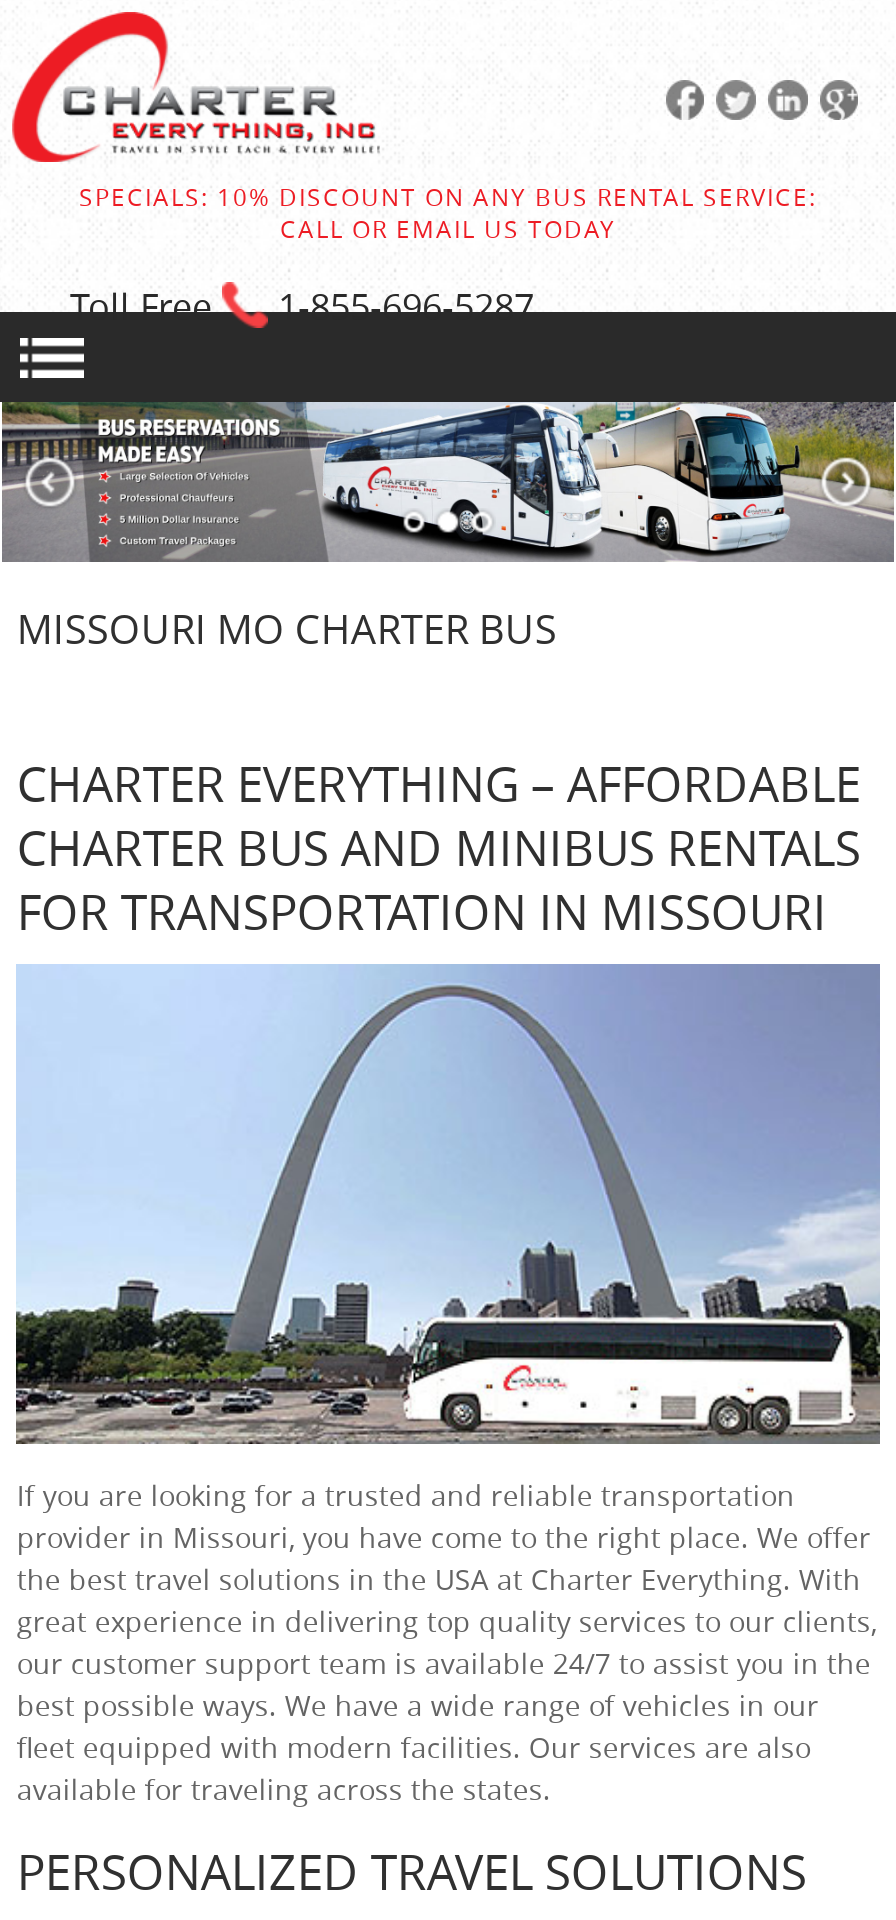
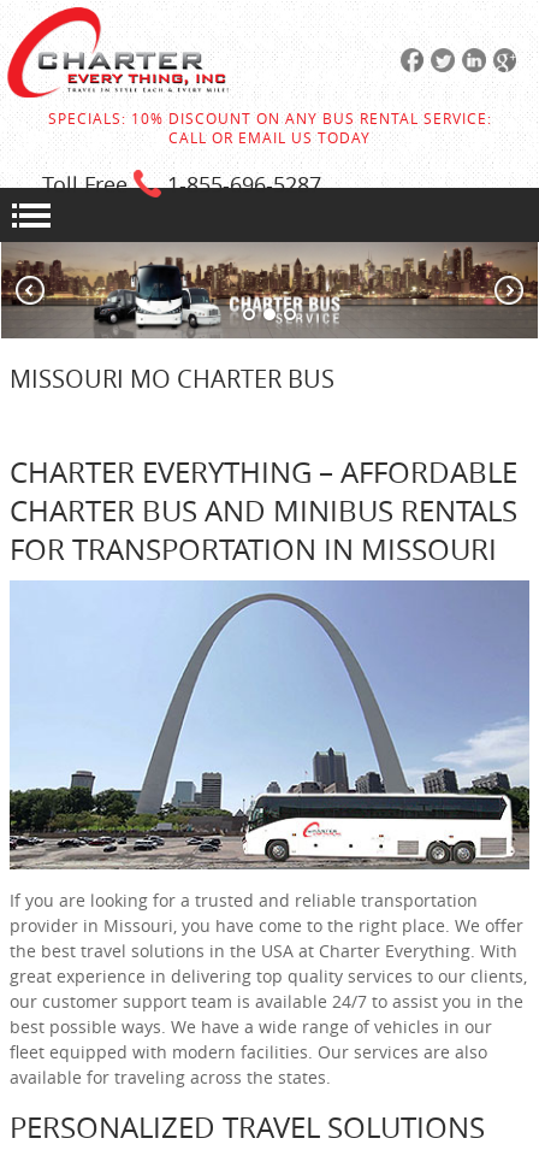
- [image]
+ [image]
